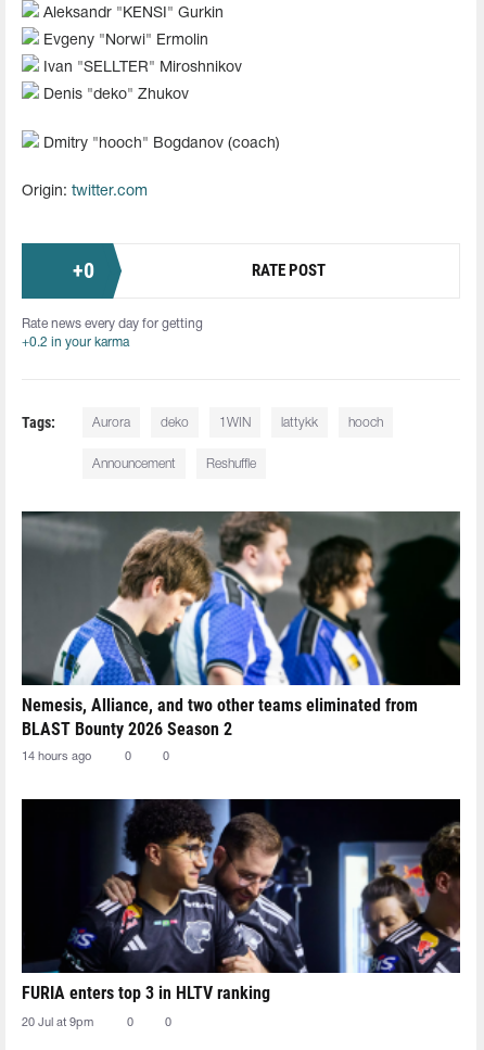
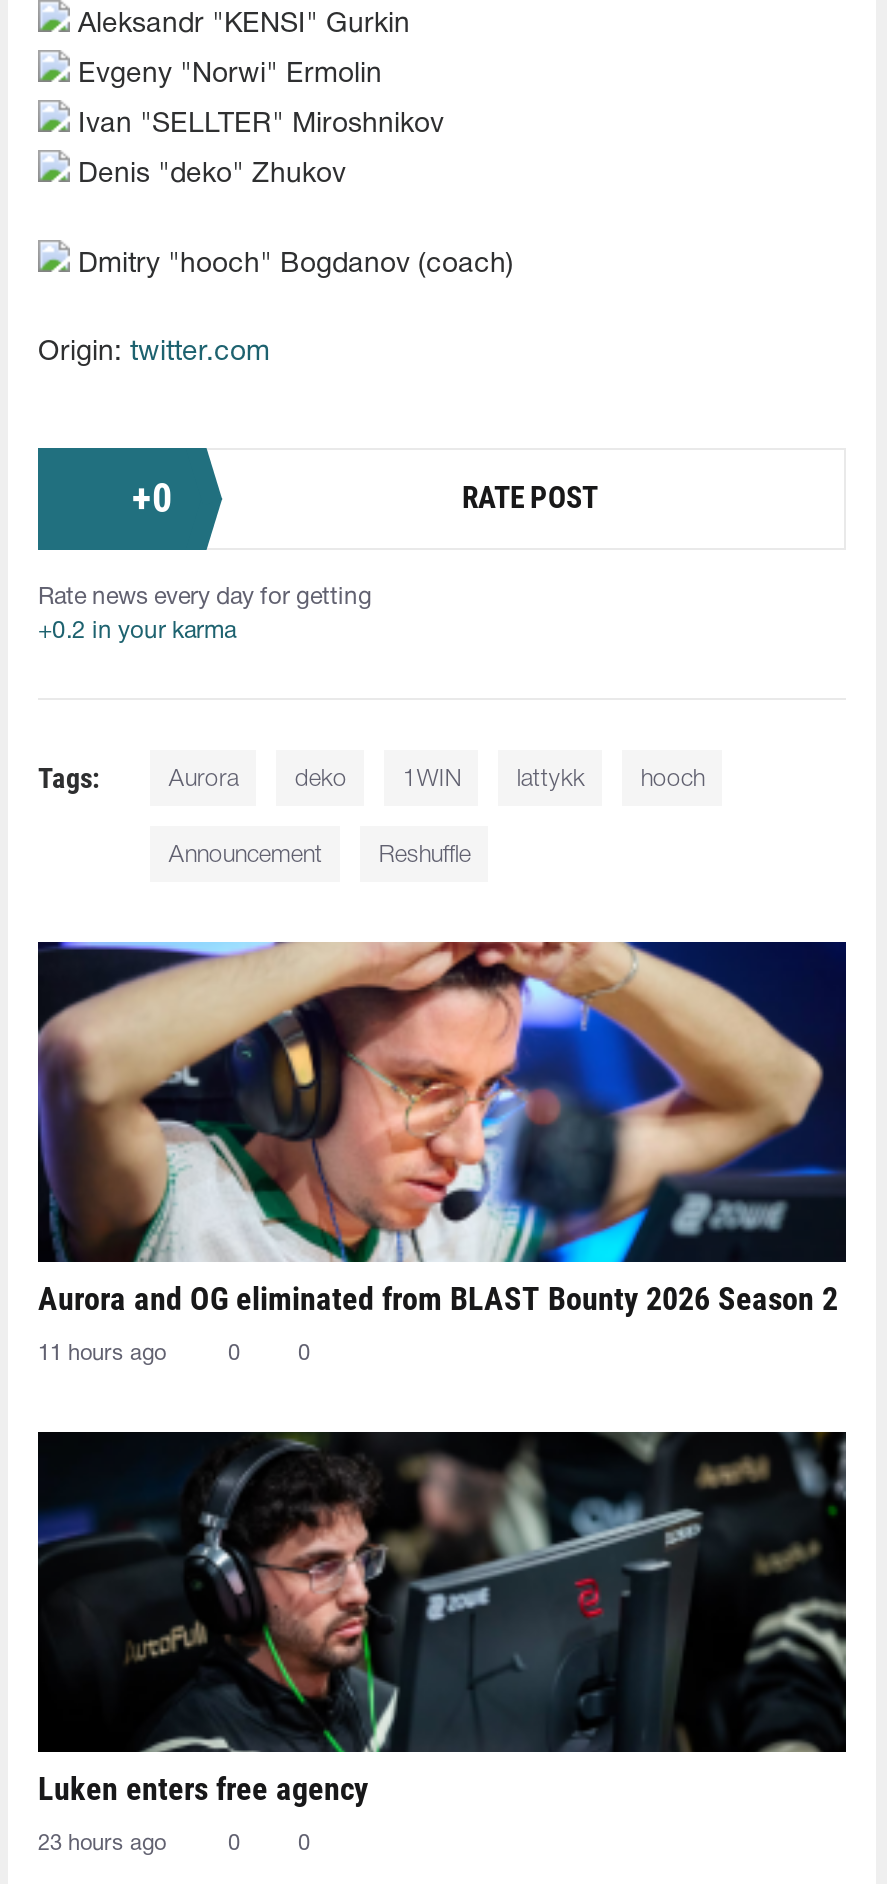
- [image]
- Nemesis, Alliance, and two other teams eliminated from
- BLAST Bounty 2026 Season 2
+ [image]
+ Aurora and OG eliminated from BLAST Bounty 2026 Season 2

- 14 hours ago
+ 11 hours ago

- [image]
- FURIA enters top 3 in HLTV ranking
+ [image]
+ Luken enters free agency

- 20 Jul at 9pm
+ 23 hours ago
